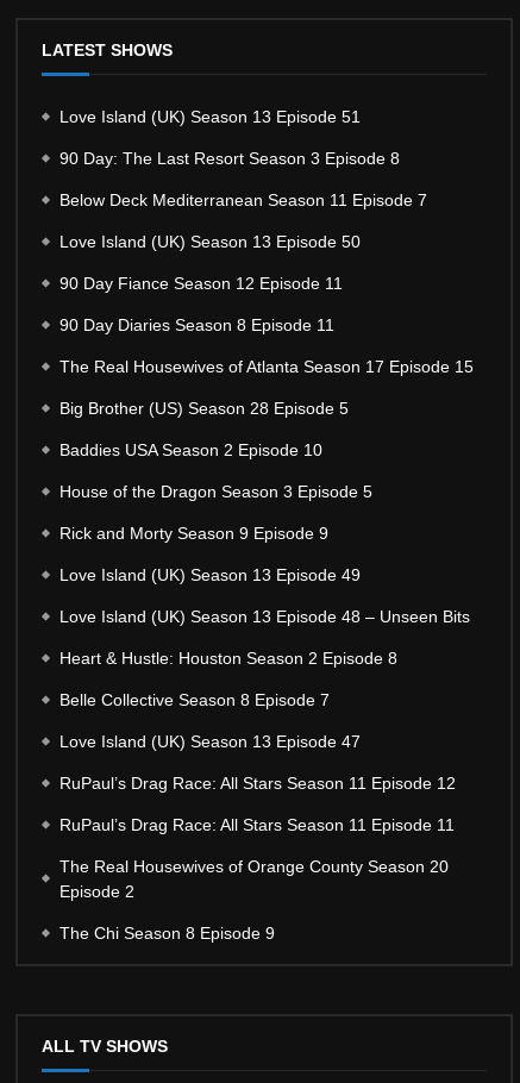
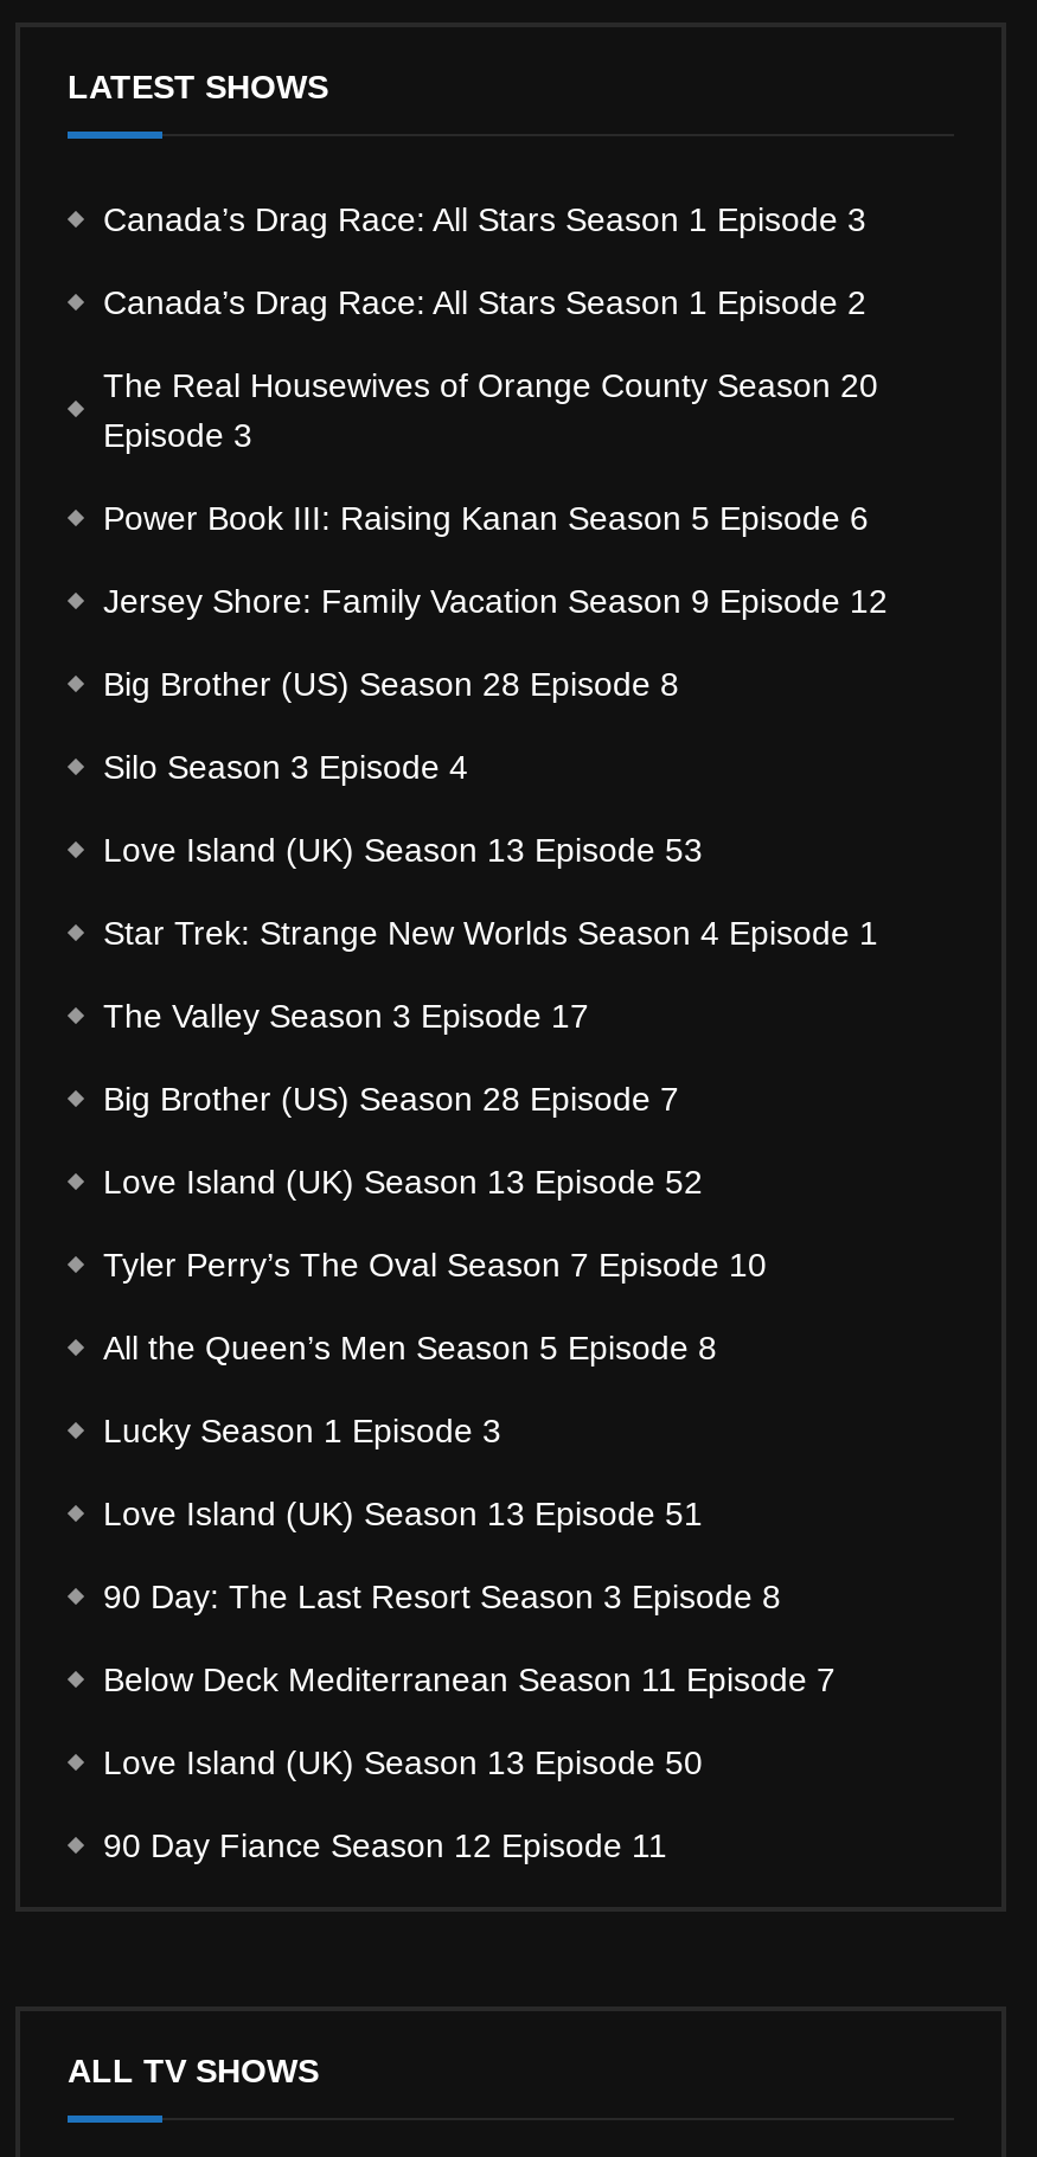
+ Canada’s Drag Race: All Stars Season 1 Episode 3
+ Canada’s Drag Race: All Stars Season 1 Episode 2
+ Episode 3
+ Power Book III: Raising Kanan Season 5 Episode 6
+ Jersey Shore: Family Vacation Season 9 Episode 12
+ Big Brother (US) Season 28 Episode 8
+ Silo Season 3 Episode 4
+ Love Island (UK) Season 13 Episode 53
+ Star Trek: Strange New Worlds Season 4 Episode 1
+ The Valley Season 3 Episode 17
+ Big Brother (US) Season 28 Episode 7
+ Love Island (UK) Season 13 Episode 52
+ Tyler Perry’s The Oval Season 7 Episode 10
+ All the Queen’s Men Season 5 Episode 8
+ Lucky Season 1 Episode 3

moved down: Love Island (UK) Season 13 Episode 51 | 90 Day: The Last Resort Season 3 Episode 8 | Below Deck Mediterranean Season 11 Episode 7 | Love Island (UK) Season 13 Episode 50 | 90 Day Fiance Season 12 Episode 11

- 90 Day Diaries Season 8 Episode 11
- The Real Housewives of Atlanta Season 17 Episode 15
- Big Brother (US) Season 28 Episode 5
- Baddies USA Season 2 Episode 10
- House of the Dragon Season 3 Episode 5
- Rick and Morty Season 9 Episode 9
- Love Island (UK) Season 13 Episode 49
- Love Island (UK) Season 13 Episode 48 – Unseen Bits
- Heart & Hustle: Houston Season 2 Episode 8
- Belle Collective Season 8 Episode 7
- Love Island (UK) Season 13 Episode 47
- RuPaul’s Drag Race: All Stars Season 11 Episode 12
- RuPaul’s Drag Race: All Stars Season 11 Episode 11
- Episode 2
- The Chi Season 8 Episode 9

moved up: The Real Housewives of Orange County Season 20
